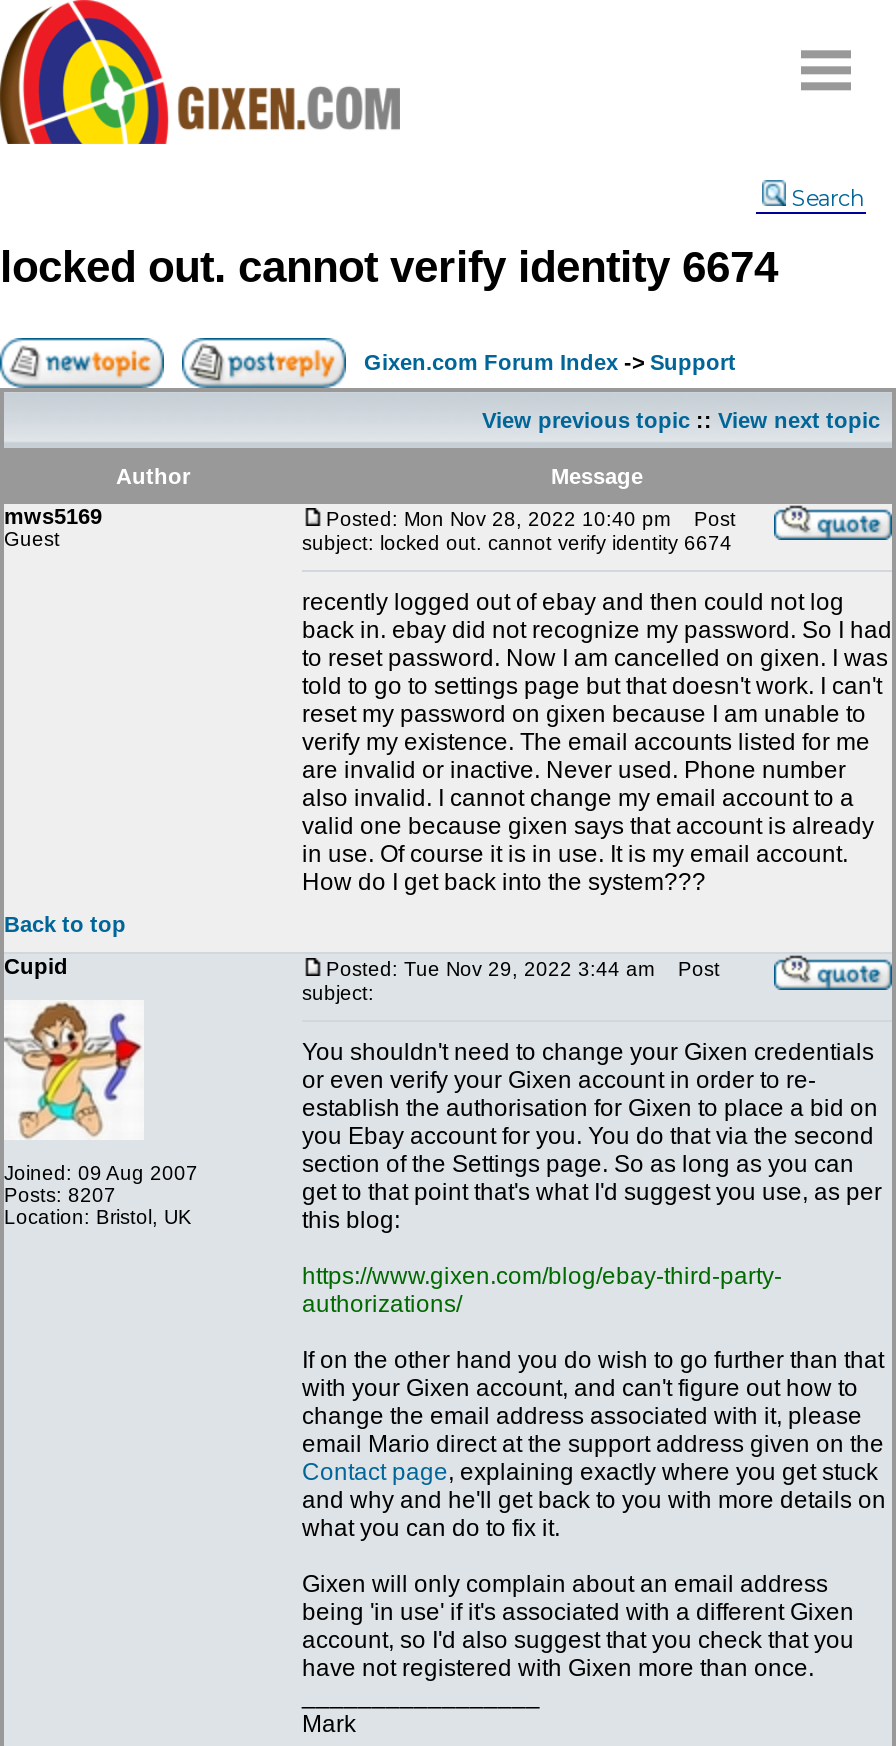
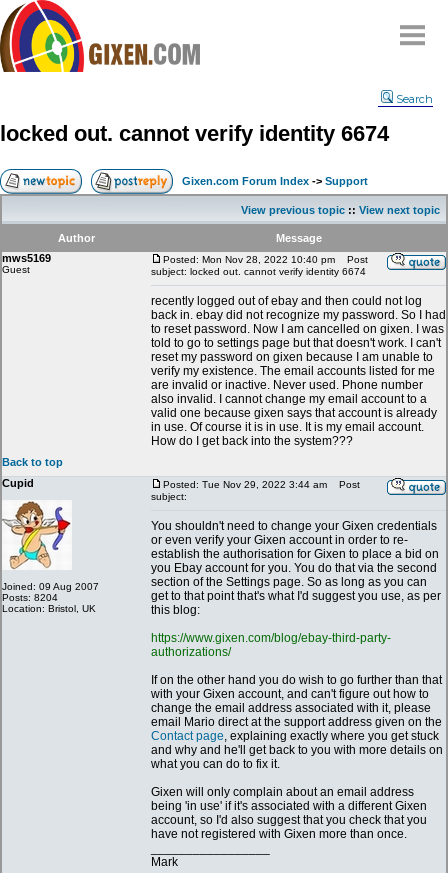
- Posts: 8207
+ Posts: 8204
